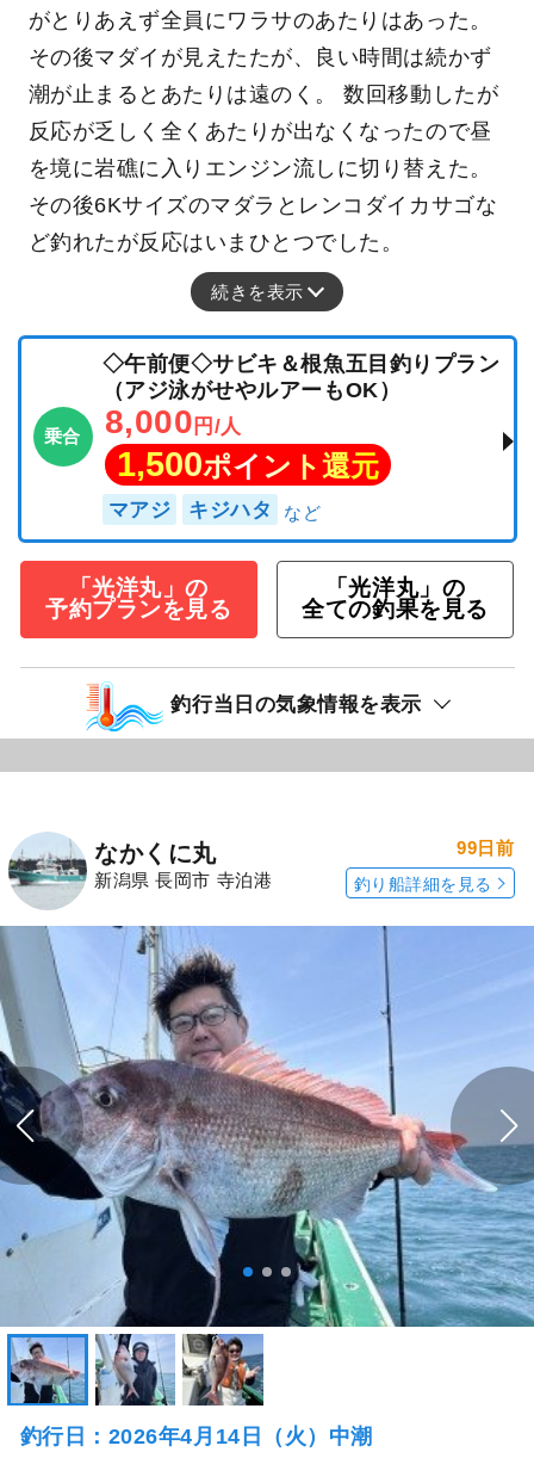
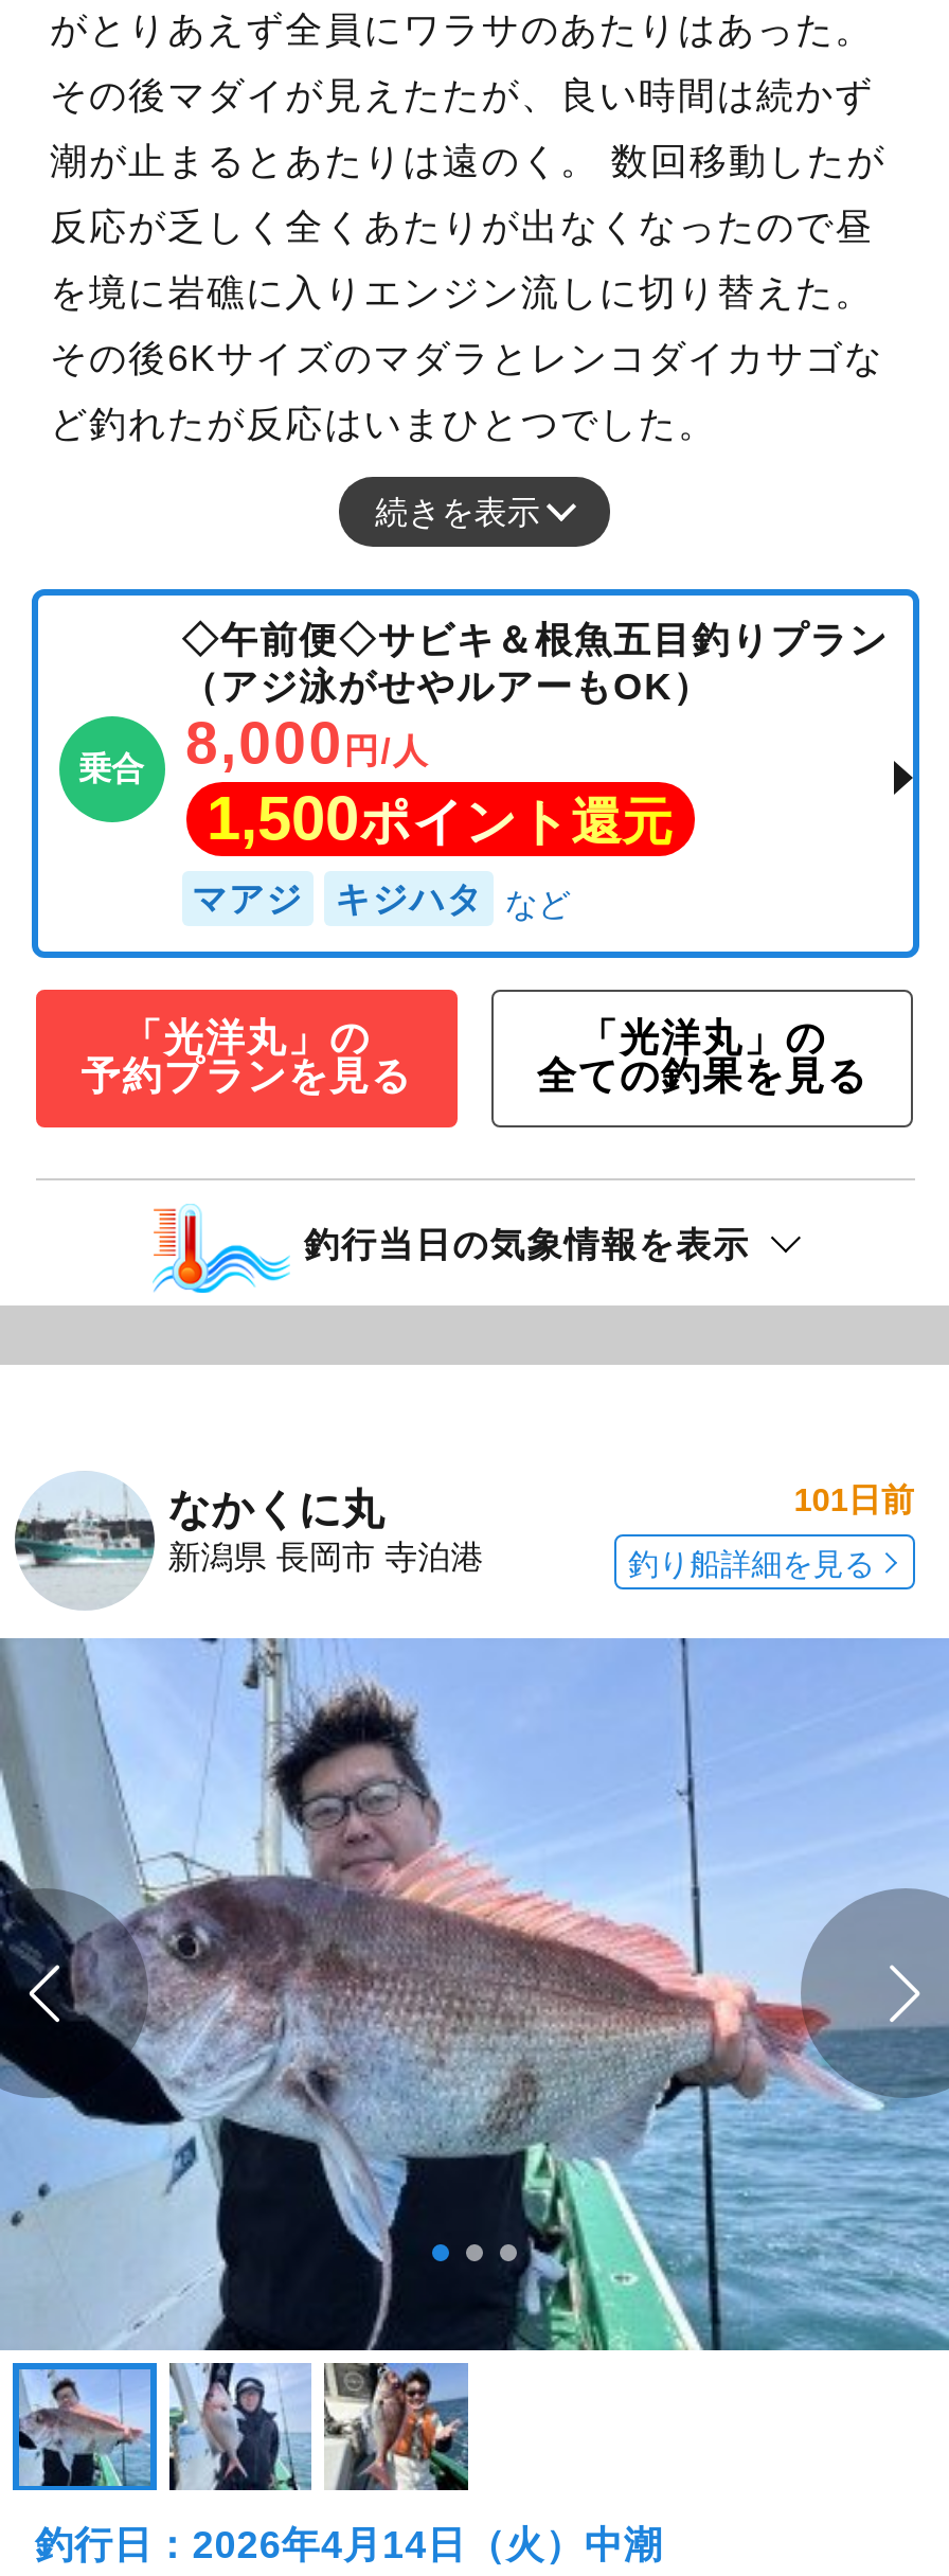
- 99日前
+ 101日前
